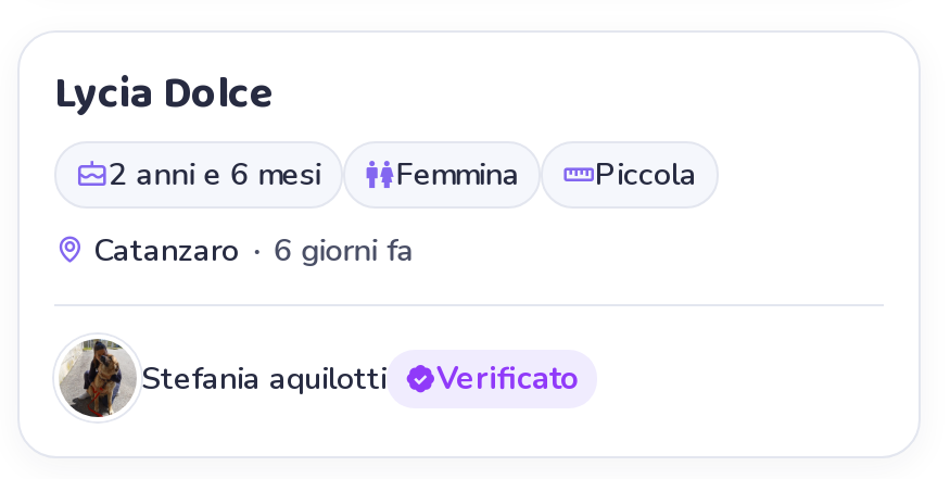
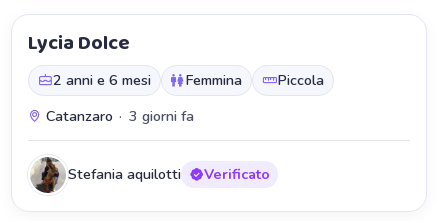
- Catanzaro · 6 giorni fa
+ Catanzaro · 3 giorni fa
